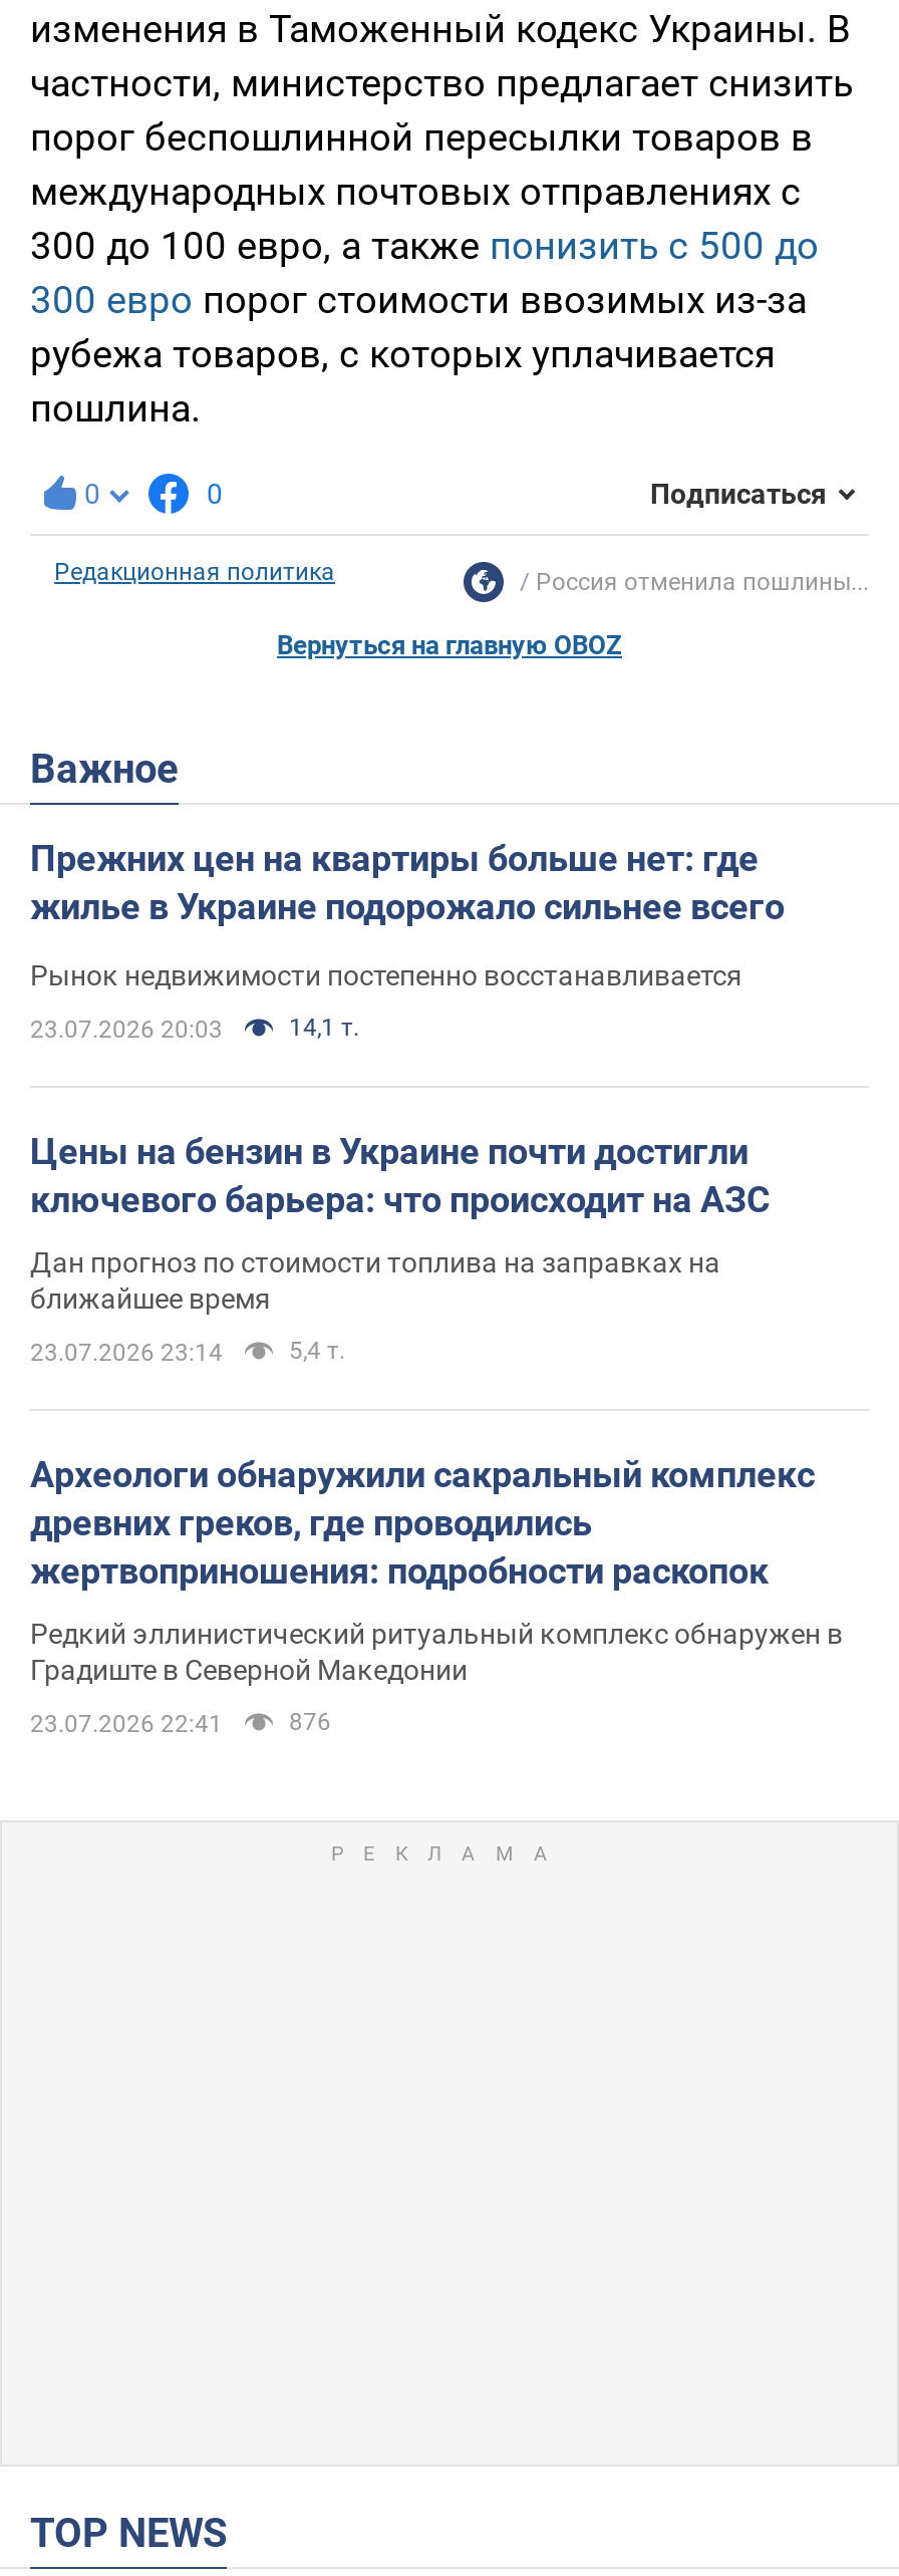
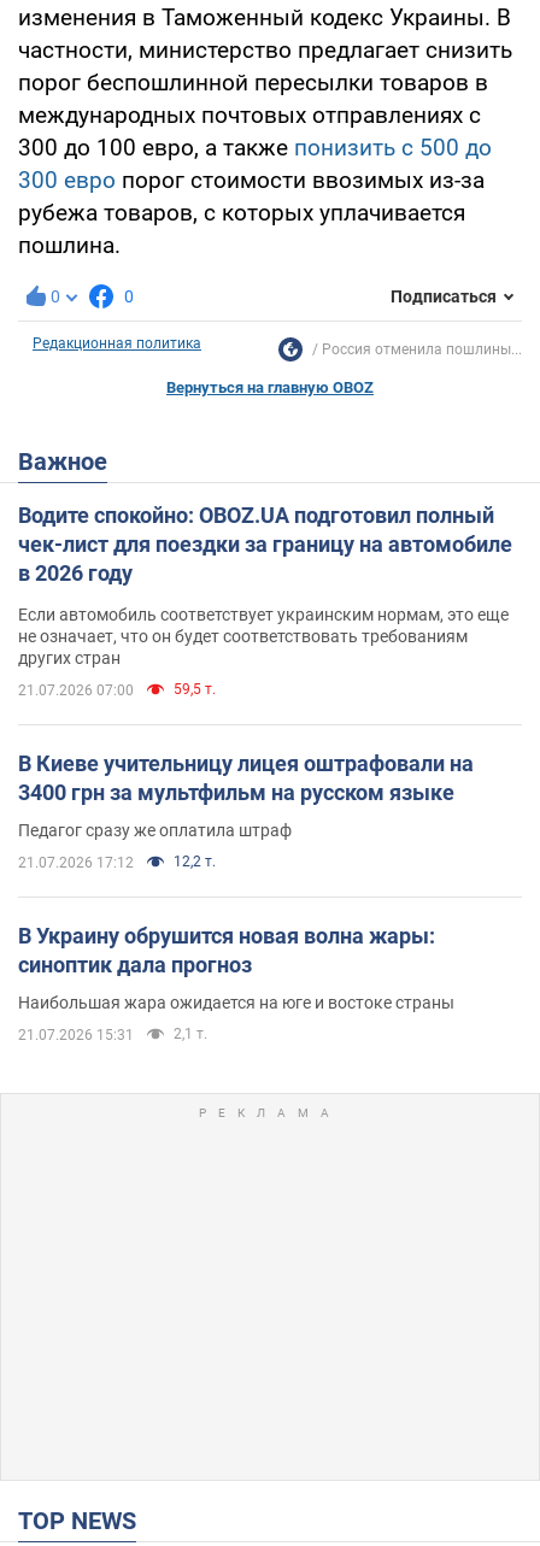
- Прежних цен на квартиры больше нет: где
- жилье в Украине подорожало сильнее всего
+ Водите спокойно: OBOZ.UA подготовил полный
+ чек-лист для поездки за границу на автомобиле
+ в 2026 году

- Рынок недвижимости постепенно восстанавливается
+ Если автомобиль соответствует украинским нормам, это еще
+ не означает, что он будет соответствовать требованиям
+ других стран

- 23.07.2026 20:03
- 14,1 т.
+ 21.07.2026 07:00
+ 59,5 т.

- Цены на бензин в Украине почти достигли
- ключевого барьера: что происходит на АЗС
+ В Киеве учительницу лицея оштрафовали на
+ 3400 грн за мультфильм на русском языке

- Дан прогноз по стоимости топлива на заправках на
- ближайшее время
+ Педагог сразу же оплатила штраф

- 23.07.2026 23:14
- 5,4 т.
+ 21.07.2026 17:12
+ 12,2 т.

- Археологи обнаружили сакральный комплекс
- древних греков, где проводились
- жертвоприношения: подробности раскопок
+ В Украину обрушится новая волна жары:
+ синоптик дала прогноз

- Редкий эллинистический ритуальный комплекс обнаружен в
- Градиште в Северной Македонии
+ Наибольшая жара ожидается на юге и востоке страны

- 23.07.2026 22:41
- 876
+ 21.07.2026 15:31
+ 2,1 т.
